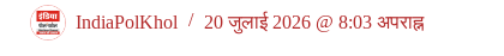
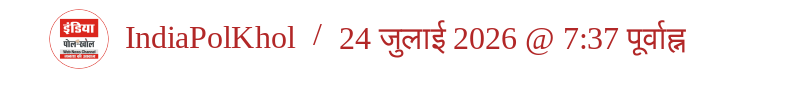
- IndiaPolKhol 20 जुलाई 2026 @ 8:03 अपराह्न
+ IndiaPolKhol 24 जुलाई 2026 @ 7:37 पूर्वाह्न
